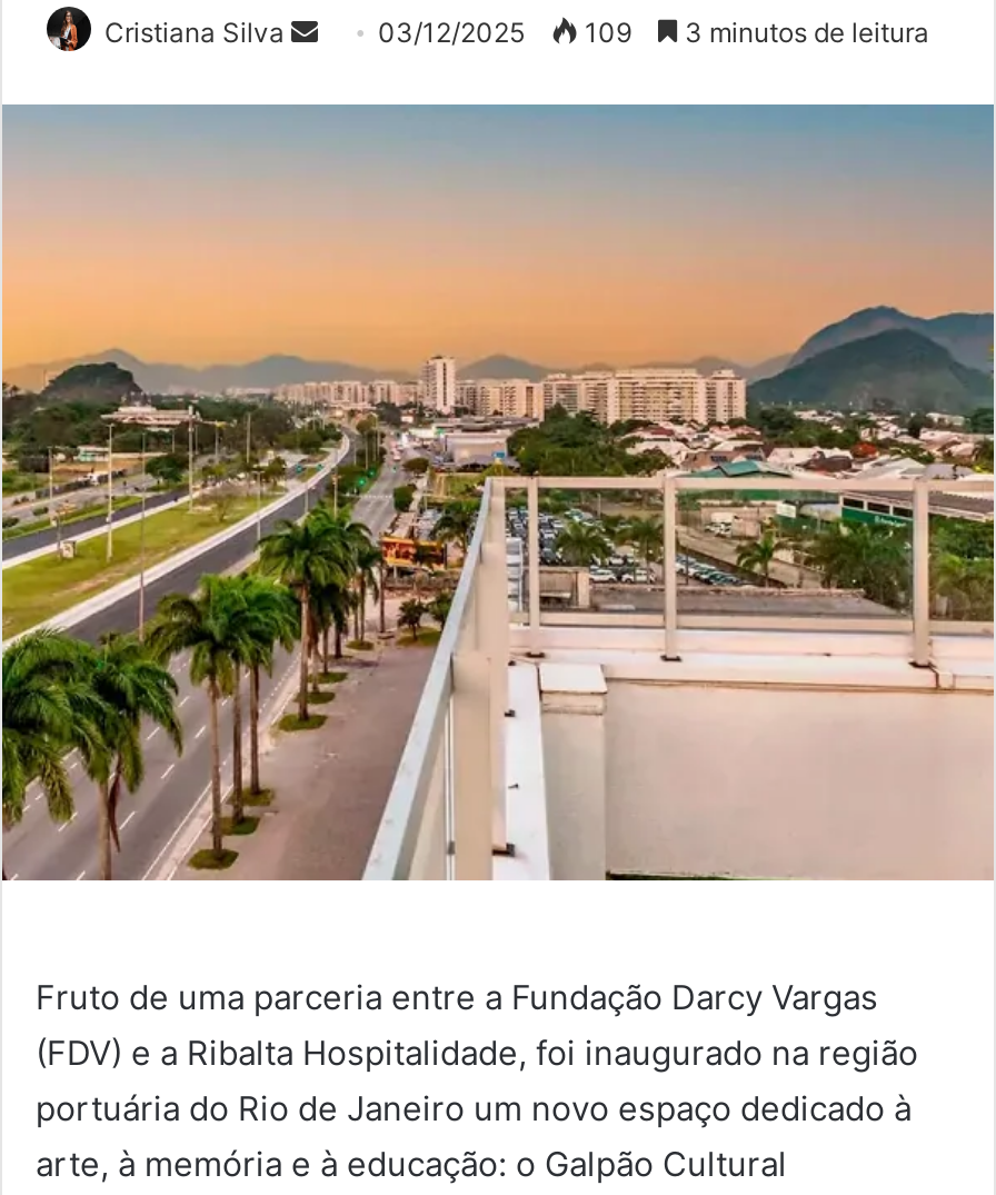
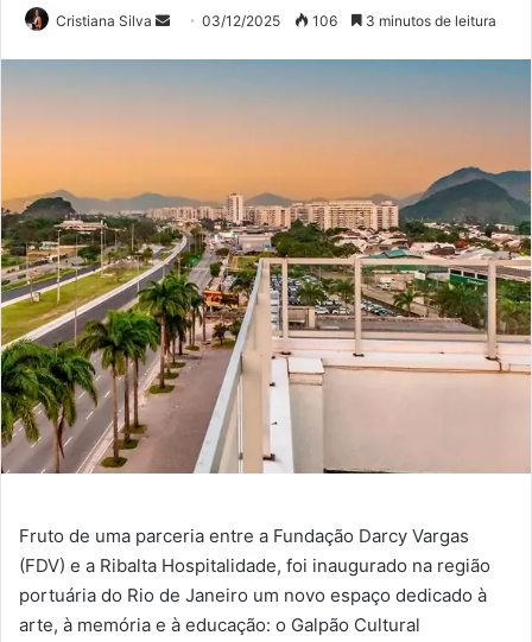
- 109
+ 106
